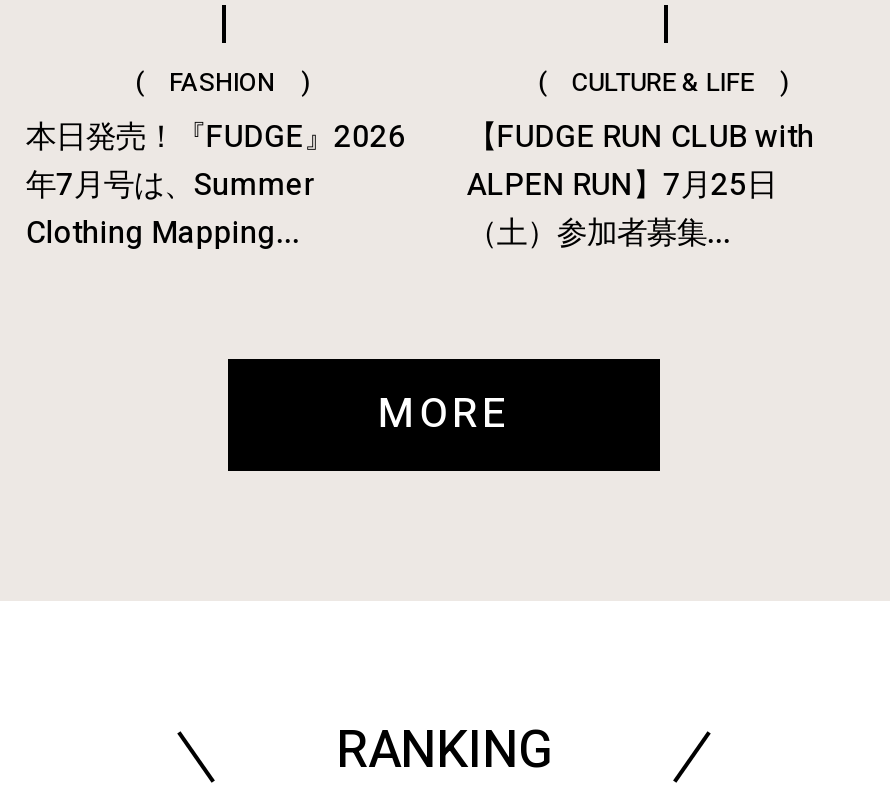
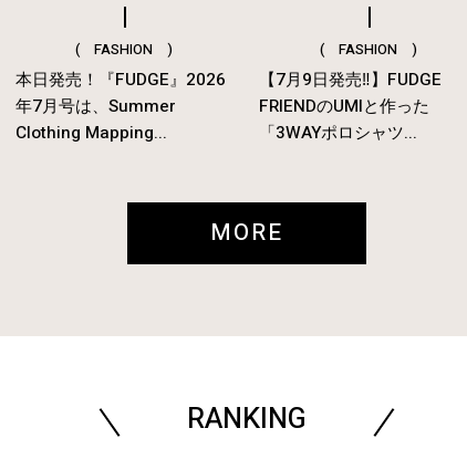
- ( CULTURE & LIFE )
- 【FUDGE RUN CLUB with
- ALPEN RUN】7月25日
- （土）参加者募集...
+ ( FASHION )
+ 【7月9日発売‼︎】FUDGE
+ FRIENDのUMIと作った
+ 「3WAYポロシャツ...
